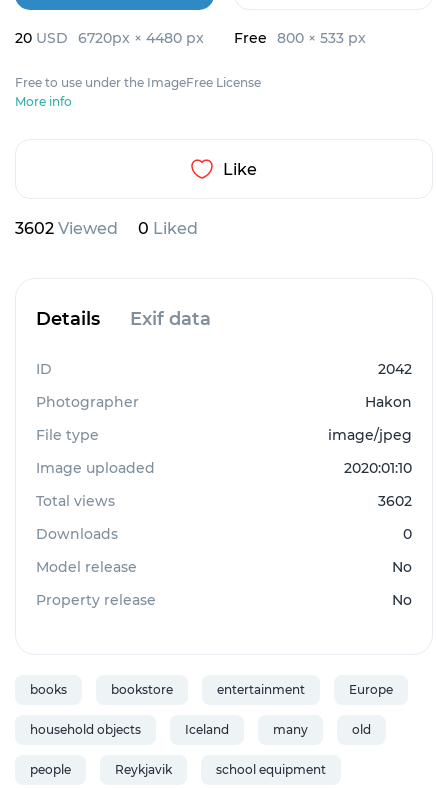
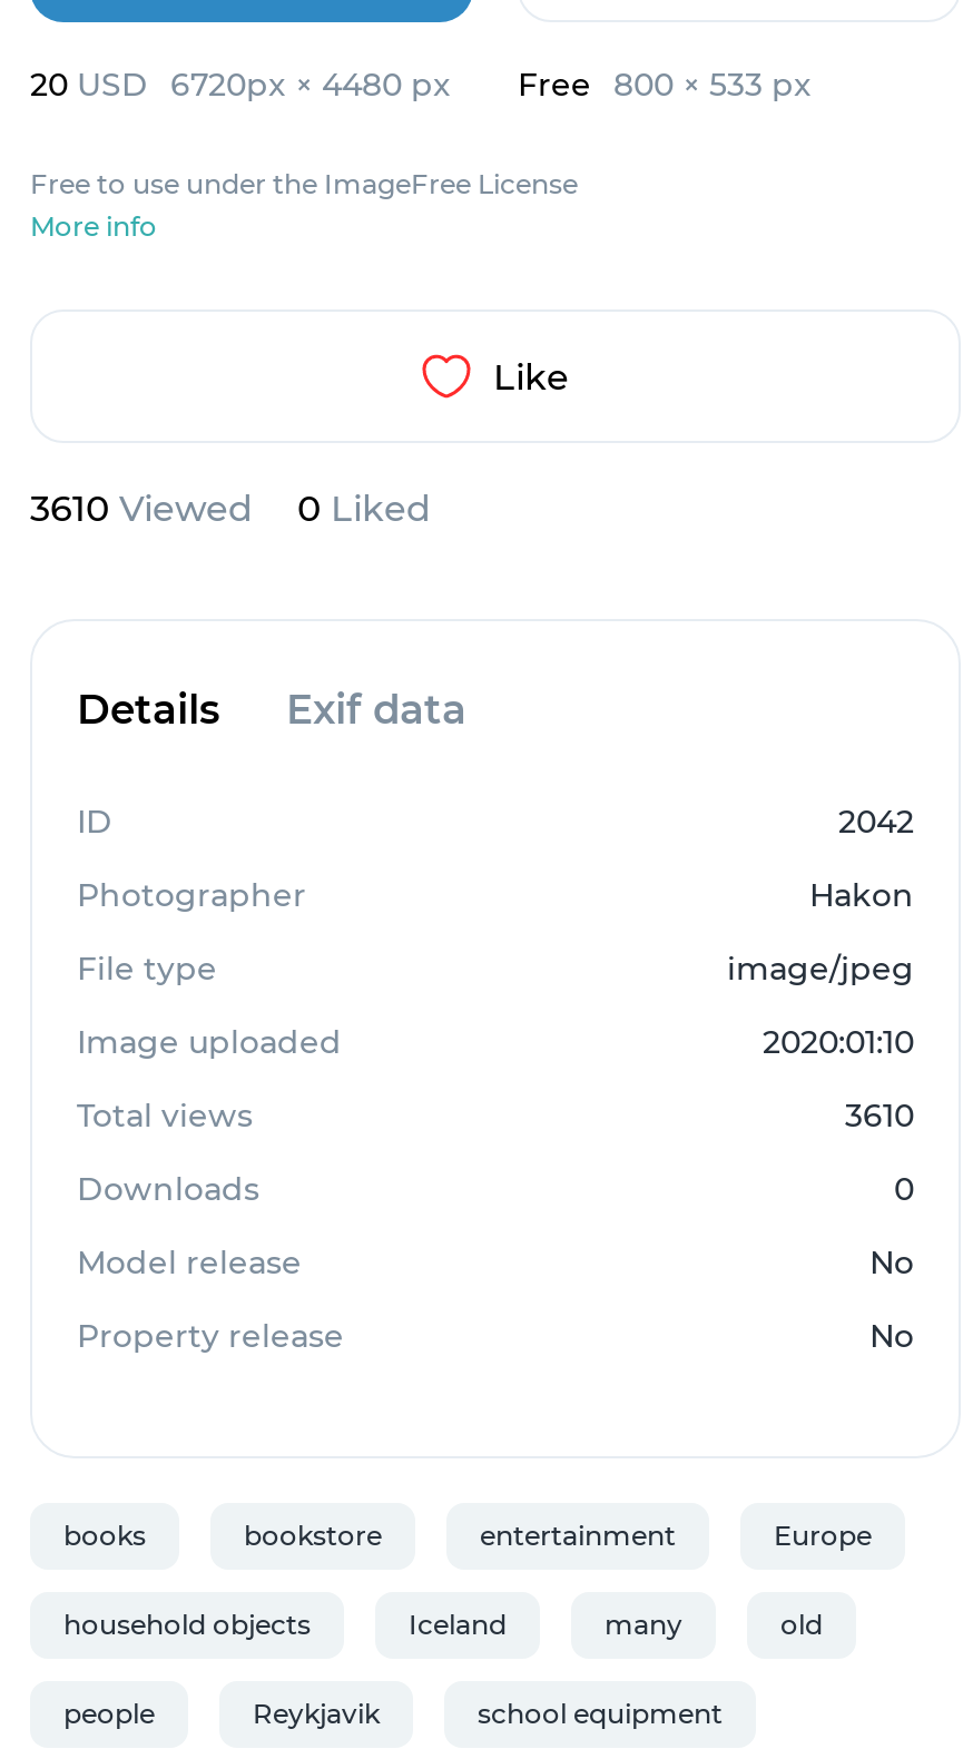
- 3602 Viewed 0 Liked
+ 3610 Viewed 0 Liked

- 3602
+ 3610
